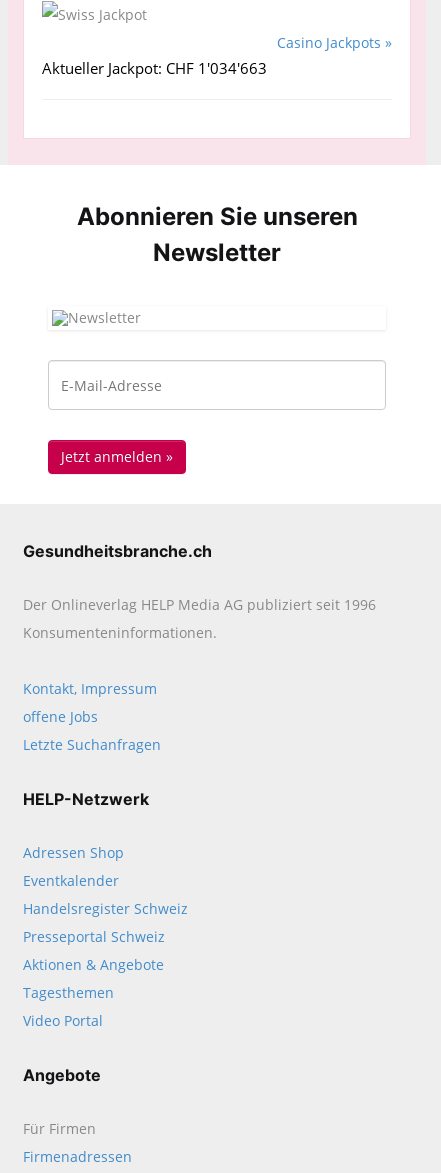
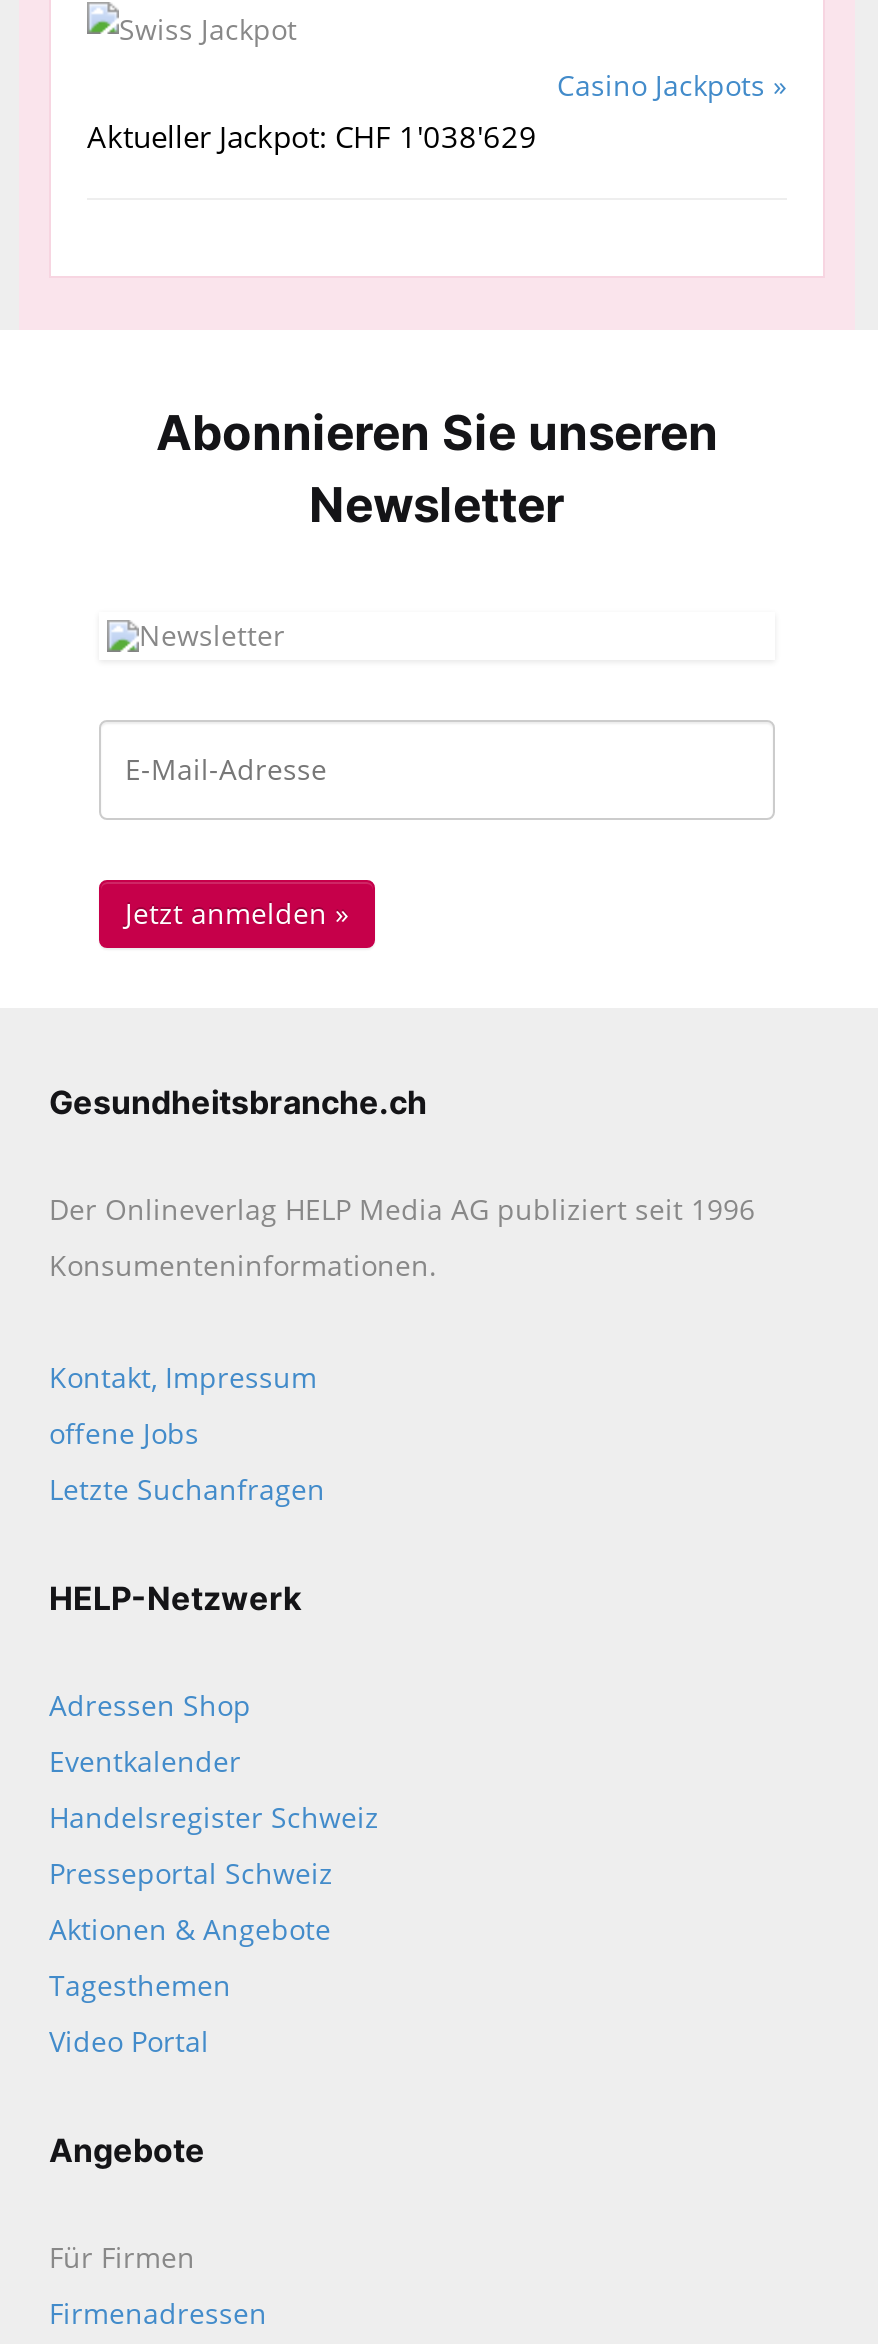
- Aktueller Jackpot: CHF 1'034'663
+ Aktueller Jackpot: CHF 1'038'629
